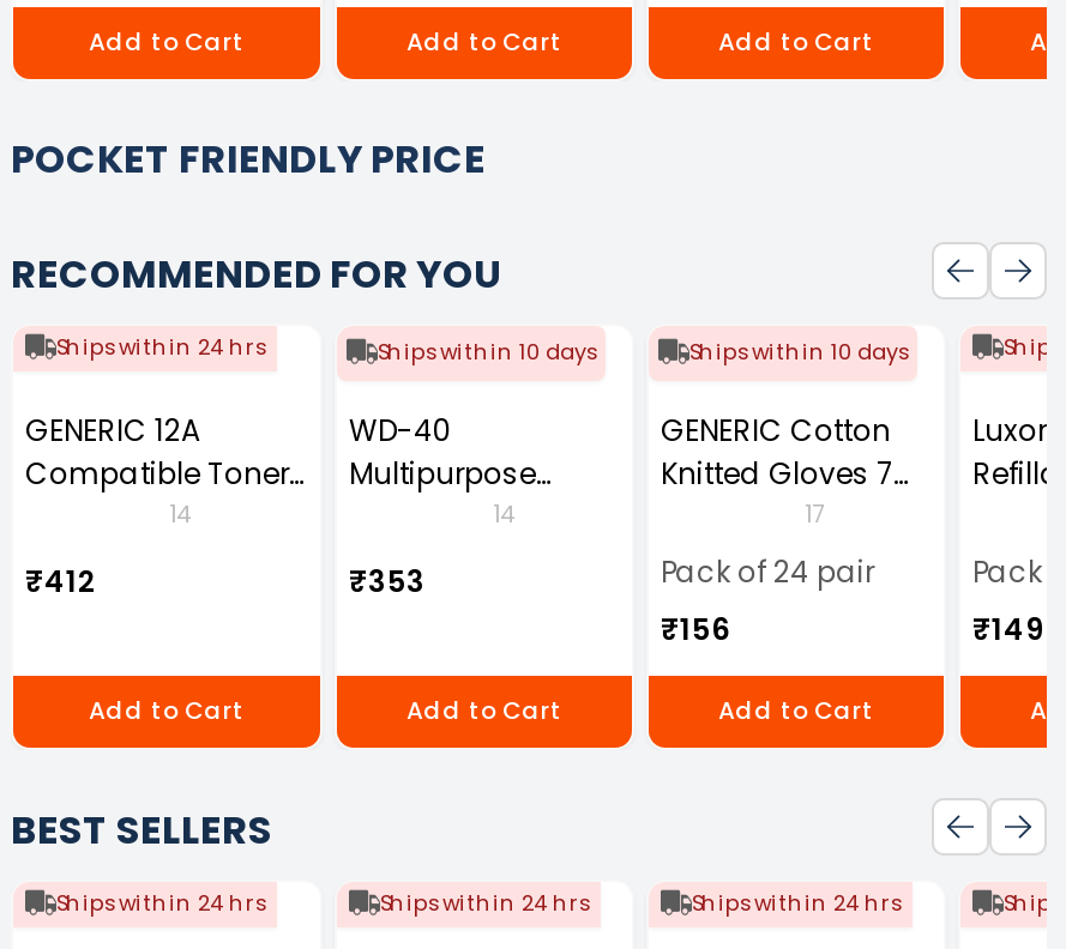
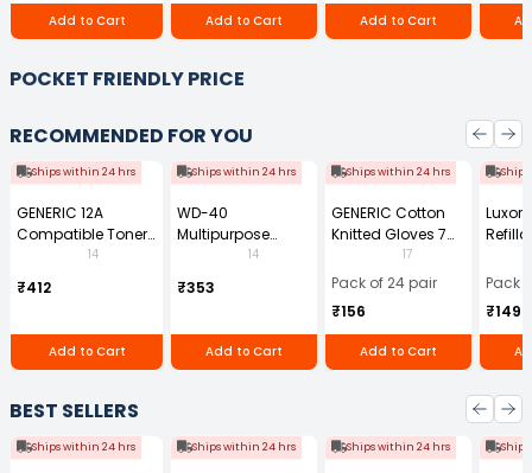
- Ships within 10 days
+ Ships within 24 hrs

- Ships within 10 days
+ Ships within 24 hrs
